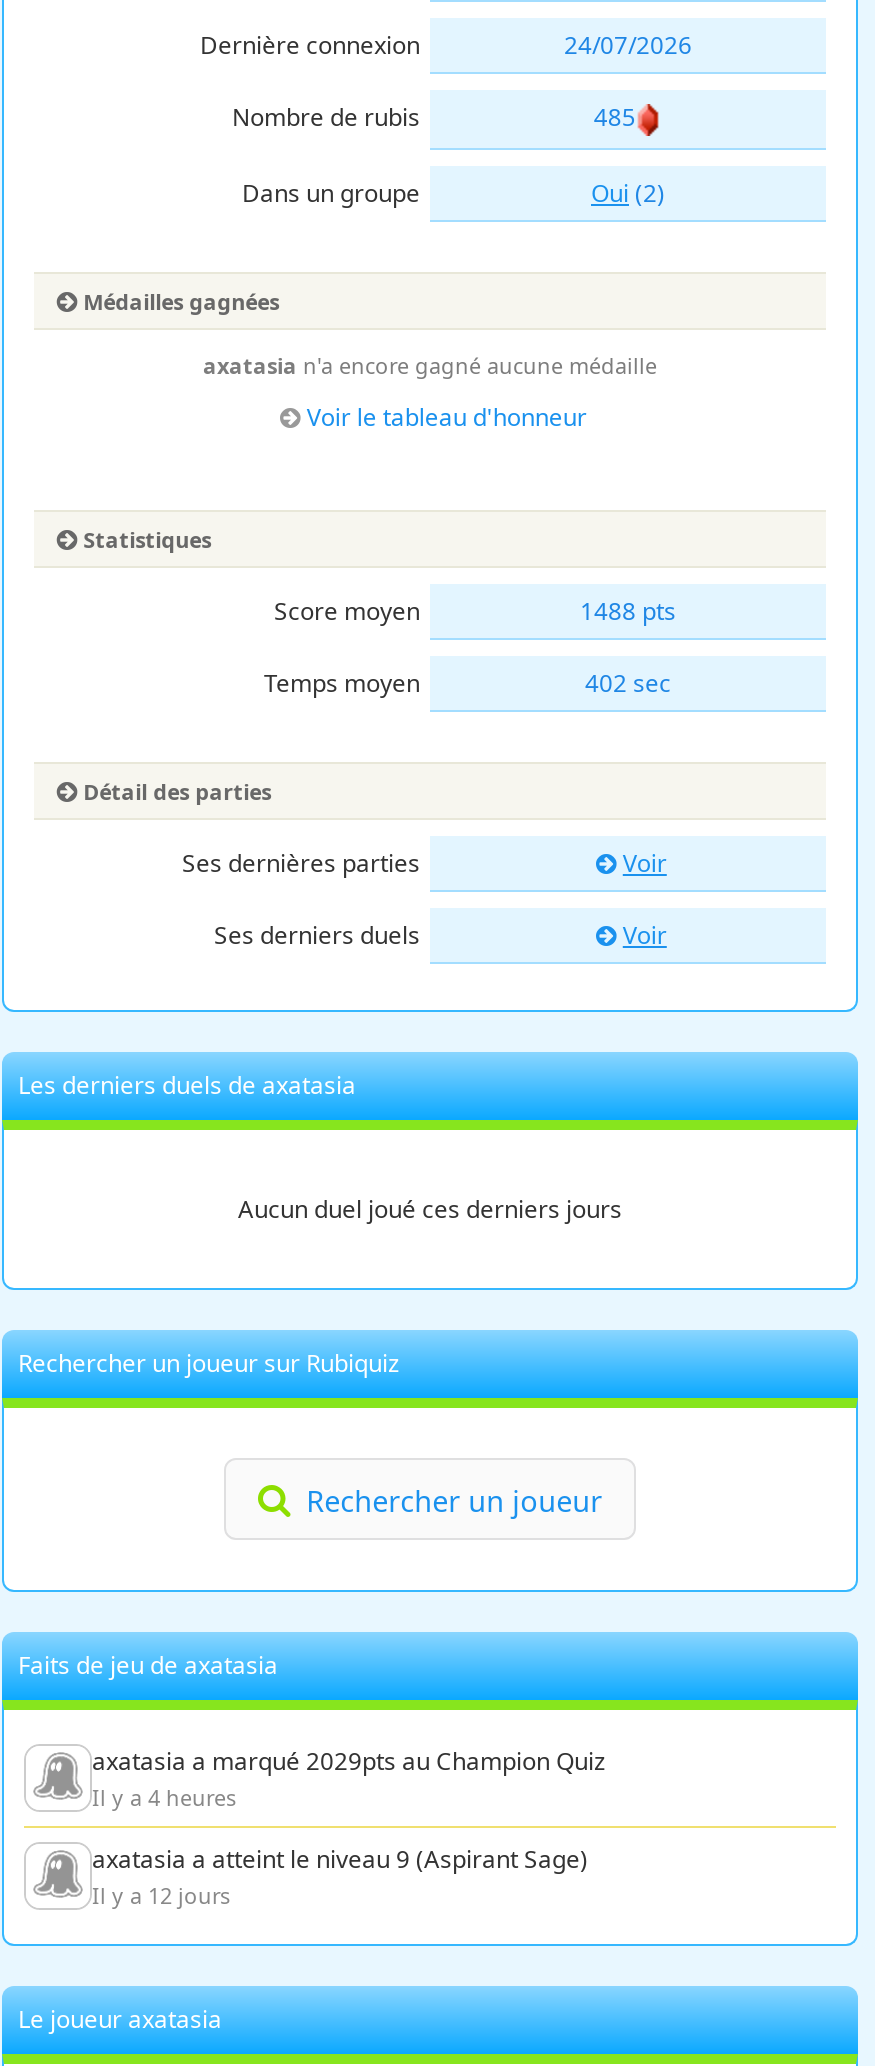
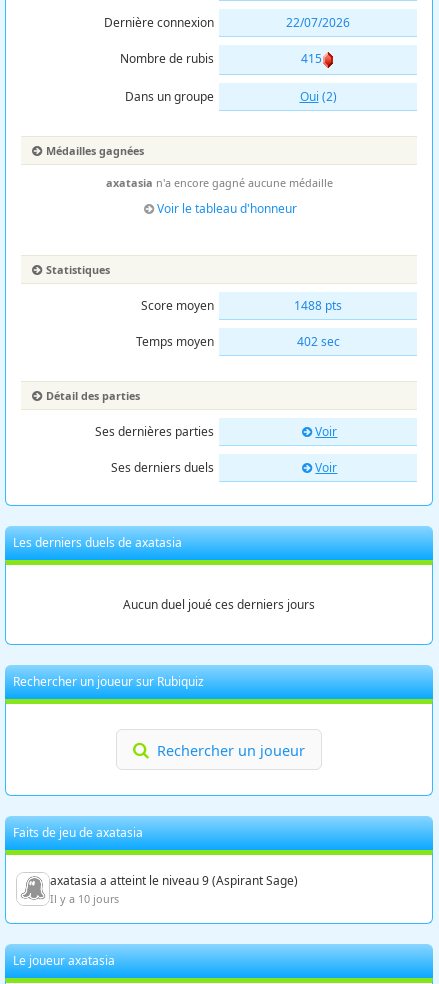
- 24/07/2026
+ 22/07/2026

- 485
+ 415

- axatasia a marqué 2029pts au Champion Quiz
- Il y a 4 heures

- Il y a 12 jours
+ Il y a 10 jours
